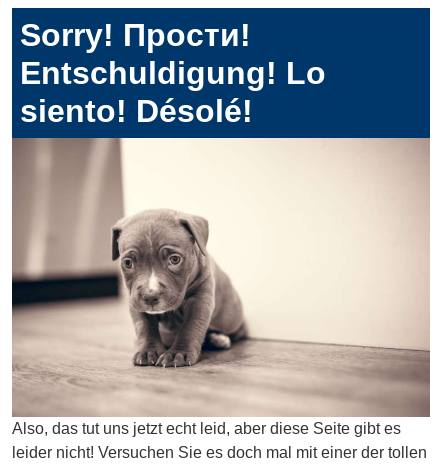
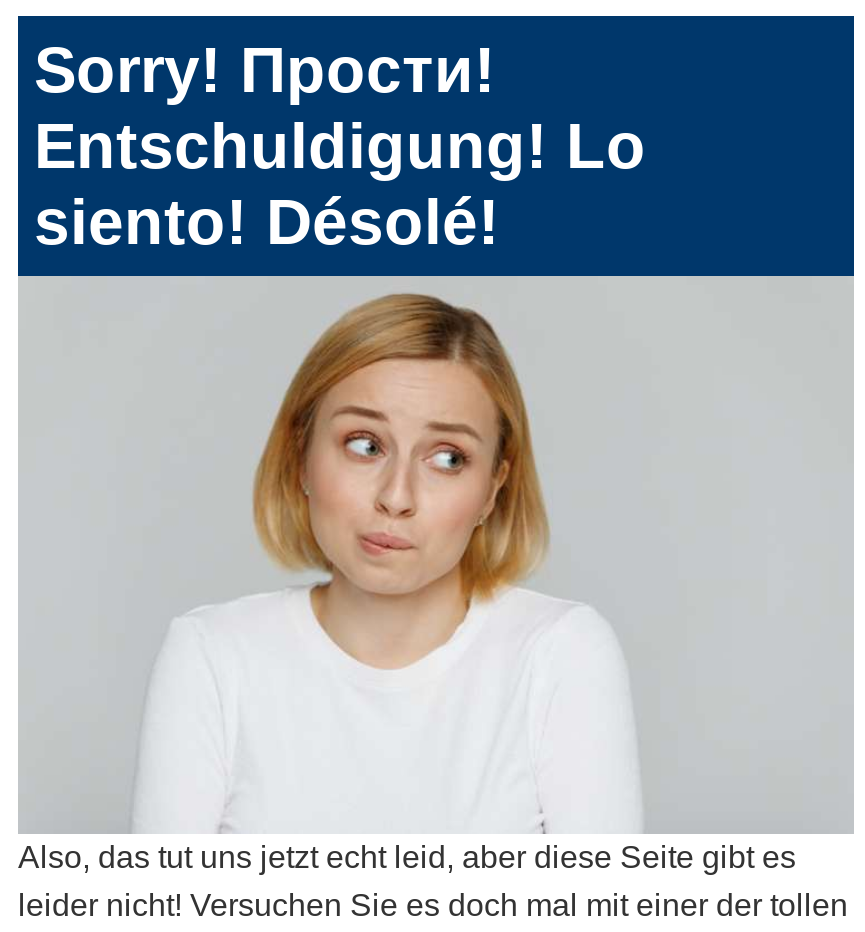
- [image]
+ [image]
